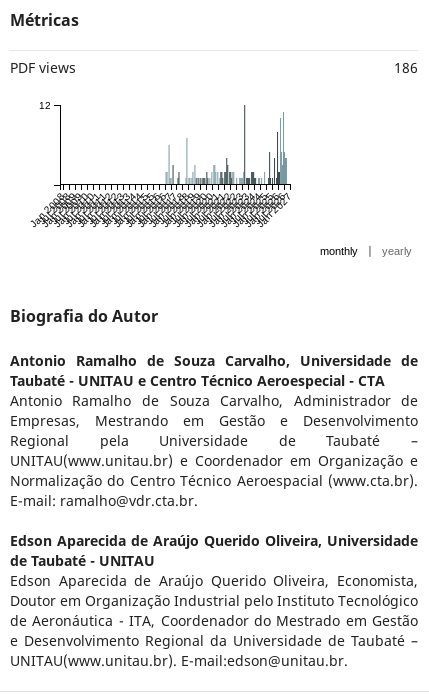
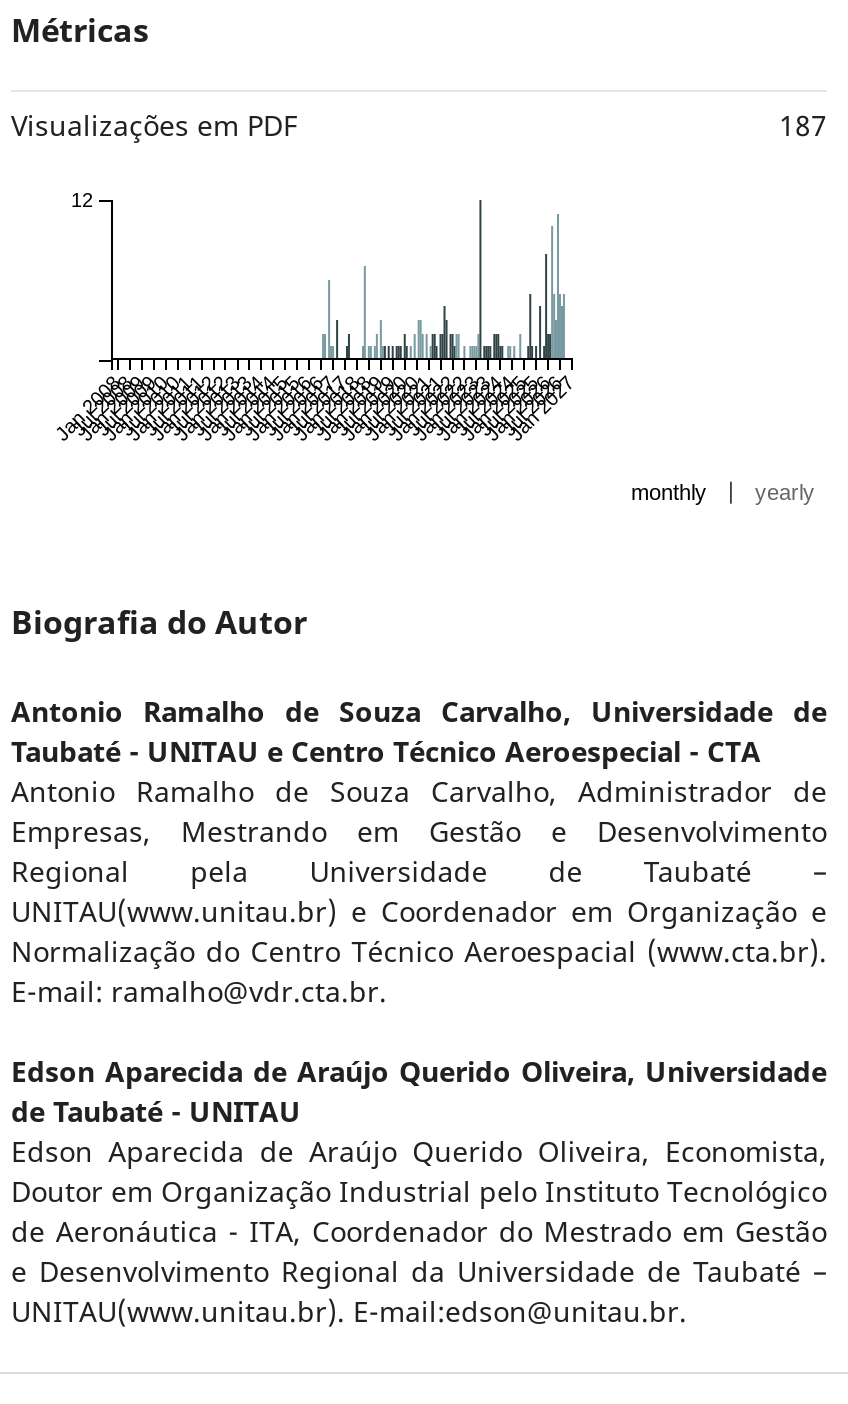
- PDF views
- 186
+ Visualizações em PDF
+ 187
